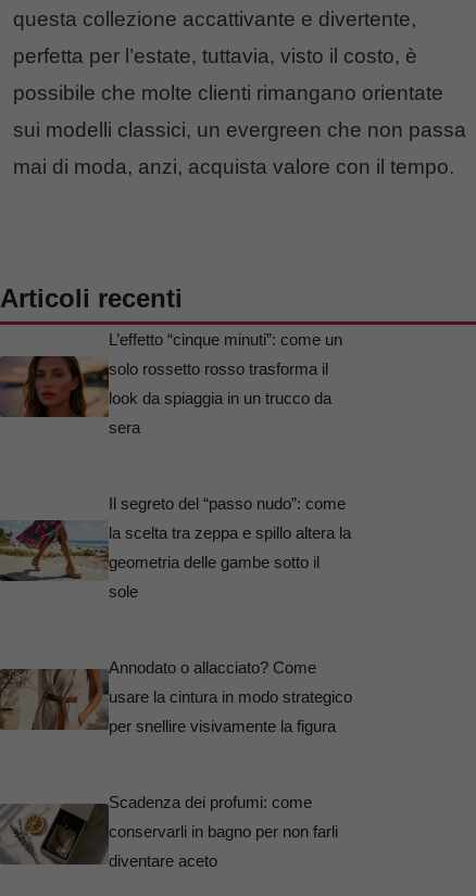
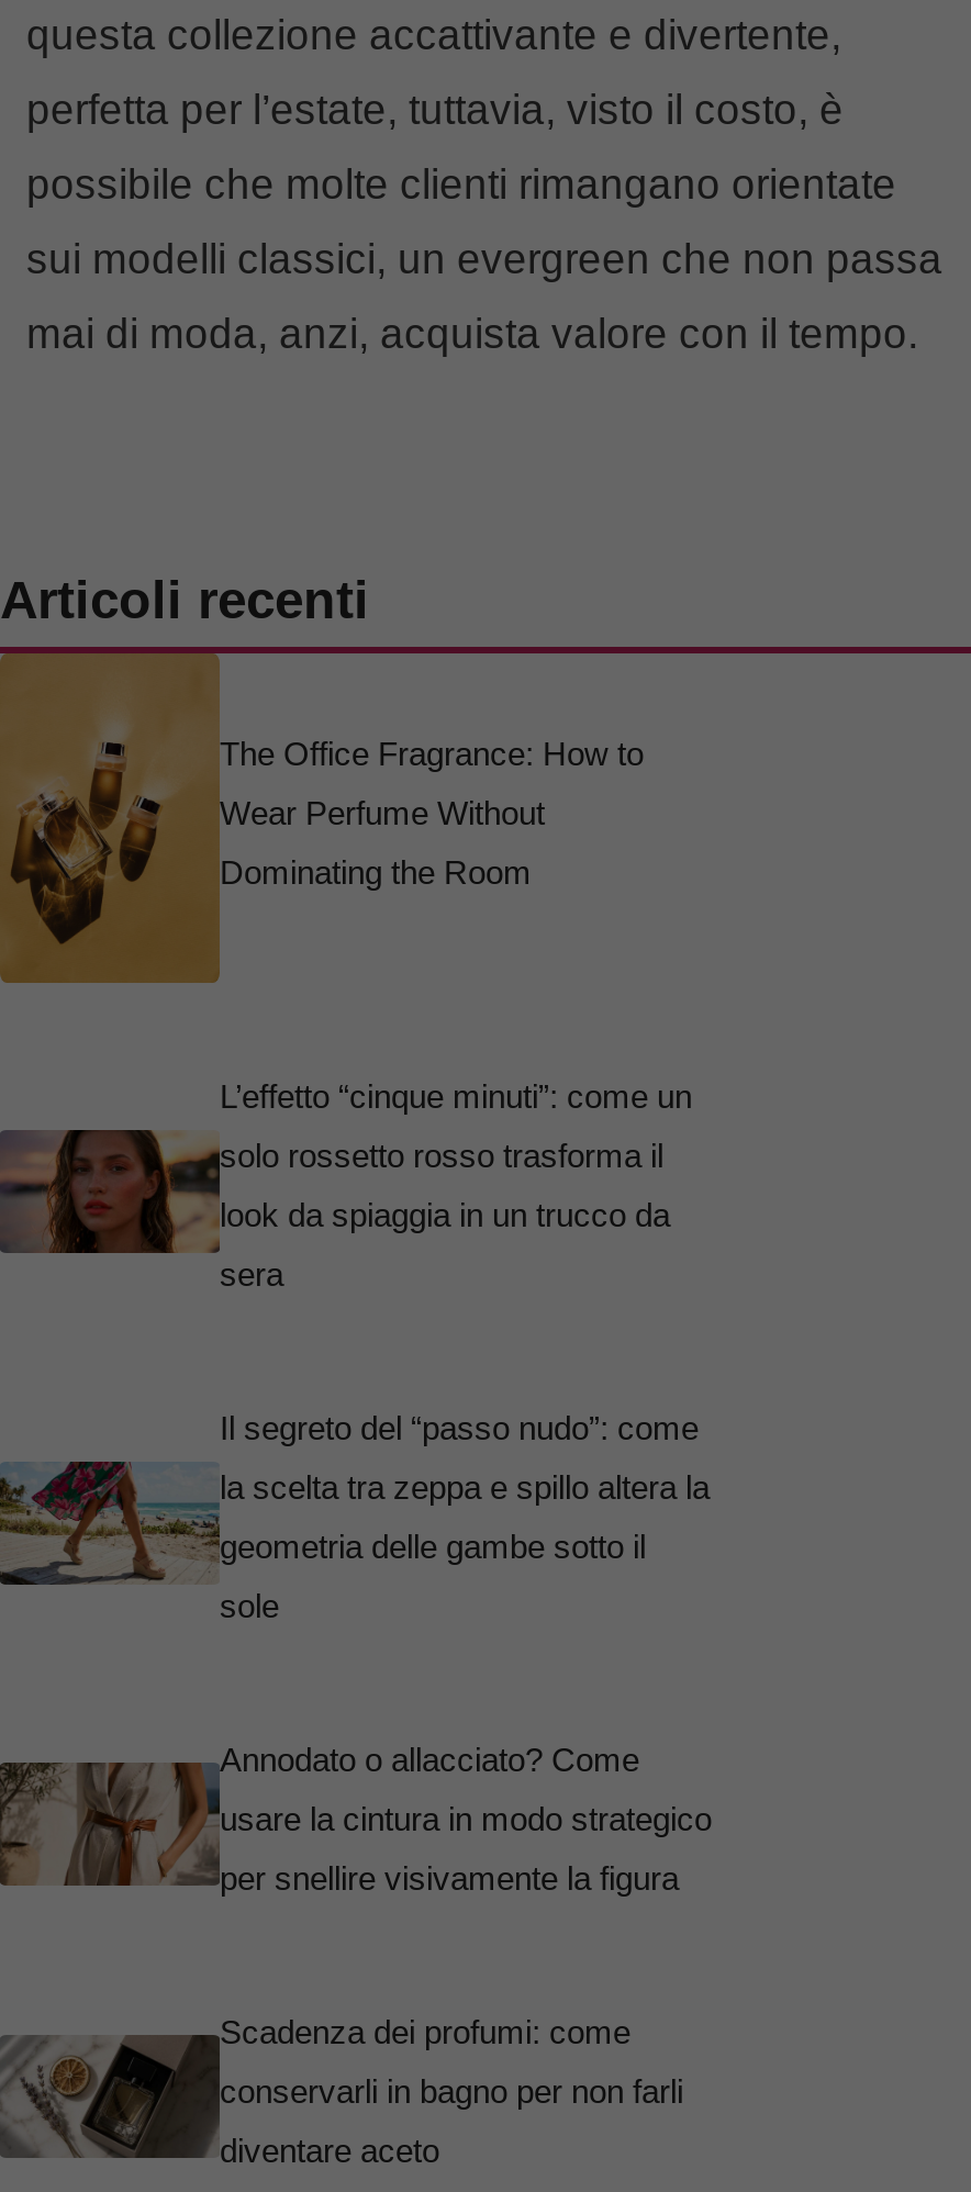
+ [image]
+ The Office Fragrance: How to
+ Wear Perfume Without
+ Dominating the Room
